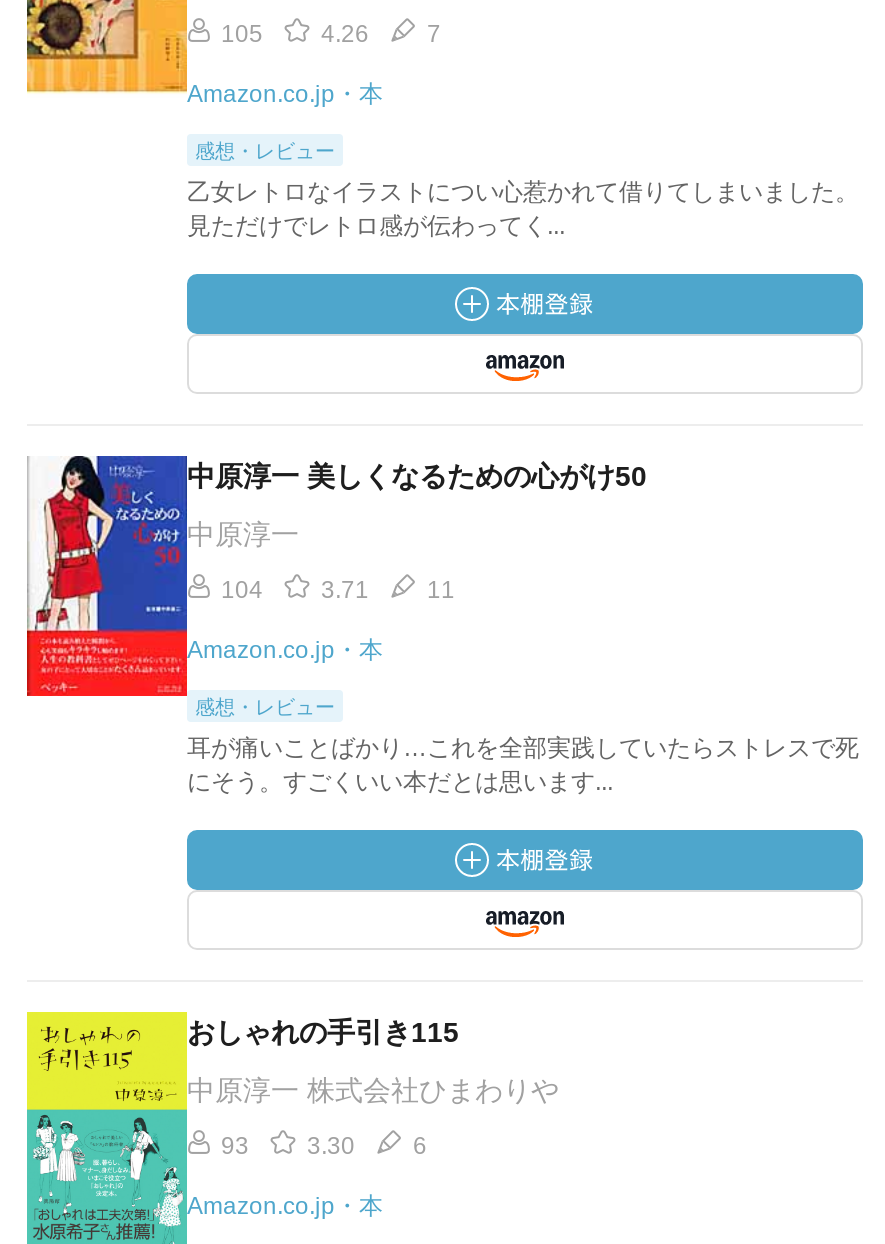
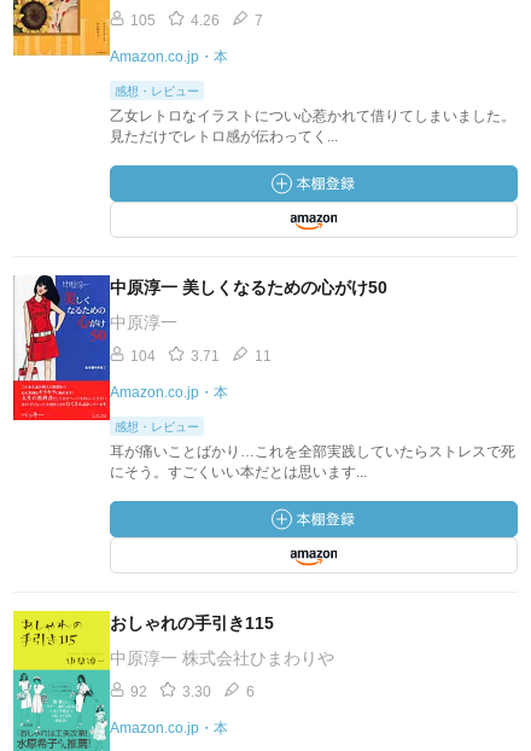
- 93
+ 92
